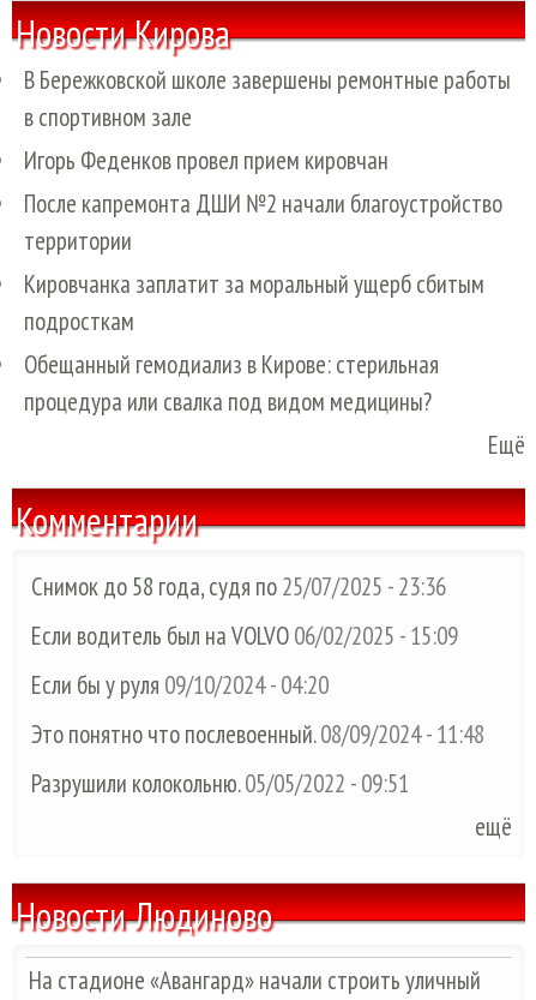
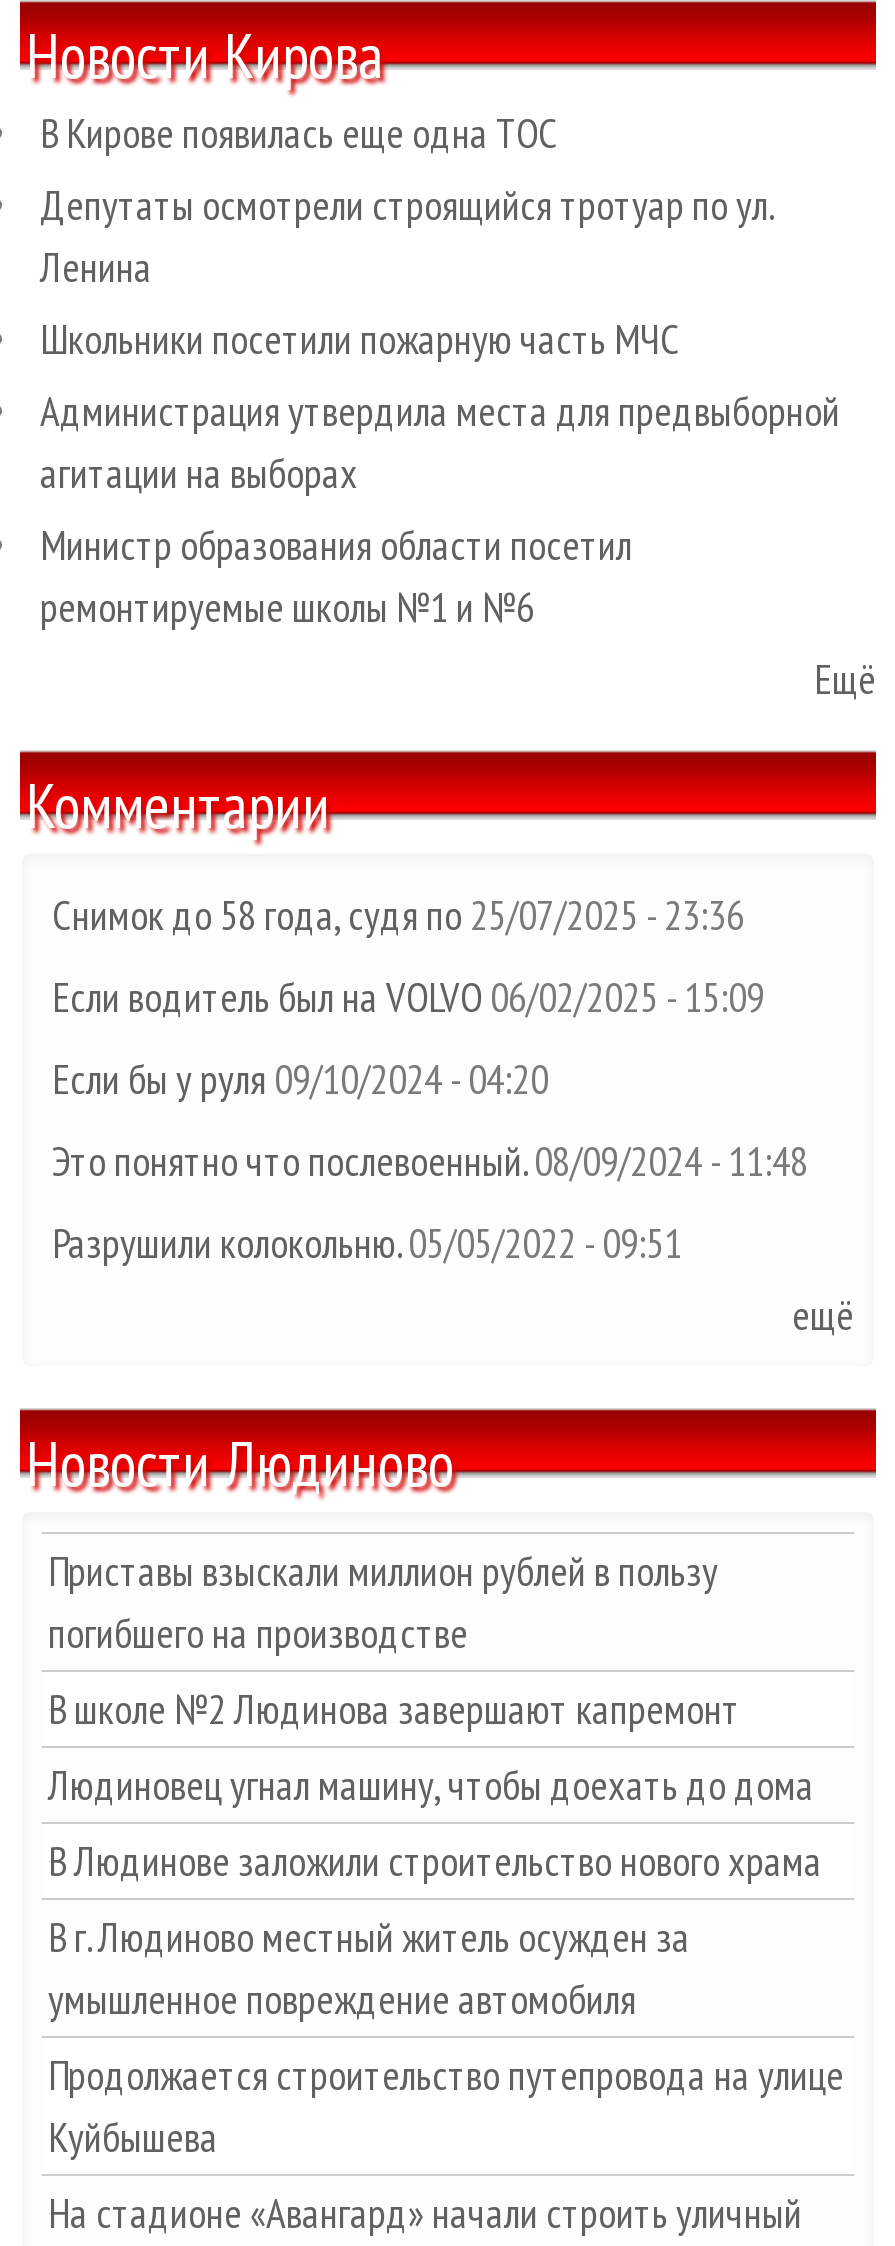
- В Бережковской школе завершены ремонтные работы
- в спортивном зале
- Игорь Феденков провел прием кировчан
- После капремонта ДШИ №2 начали благоустройство
- территории
- Кировчанка заплатит за моральный ущерб сбитым
- подросткам
- Обещанный гемодиализ в Кирове: стерильная
- процедура или свалка под видом медицины?
+ В Кирове появилась еще одна ТОС
+ Депутаты осмотрели строящийся тротуар по ул.
+ Ленина
+ Школьники посетили пожарную часть МЧС
+ Администрация утвердила места для предвыборной
+ агитации на выборах
+ Министр образования области посетил
+ ремонтируемые школы №1 и №6

moved up: Ещё | Снимок до 58 года, судя по 25/07/2025 - 23:36 | Если водитель был на VOLVO 06/02/2025 - 15:09 | Если бы у руля 09/10/2024 - 04:20 | Это понятно что послевоенный.08/09/2024 - 11:48 | Разрушили колокольню.05/05/2022 - 09:51 | ещё | Новости Людиново

+ Приставы взыскали миллион рублей в пользу
+ погибшего на производстве
+ В школе №2 Людинова завершают капремонт
+ Людиновец угнал машину, чтобы доехать до дома
+ В Людинове заложили строительство нового храма
+ В г. Людиново местный житель осужден за
+ умышленное повреждение автомобиля
+ Продолжается строительство путепровода на улице
+ Куйбышева
